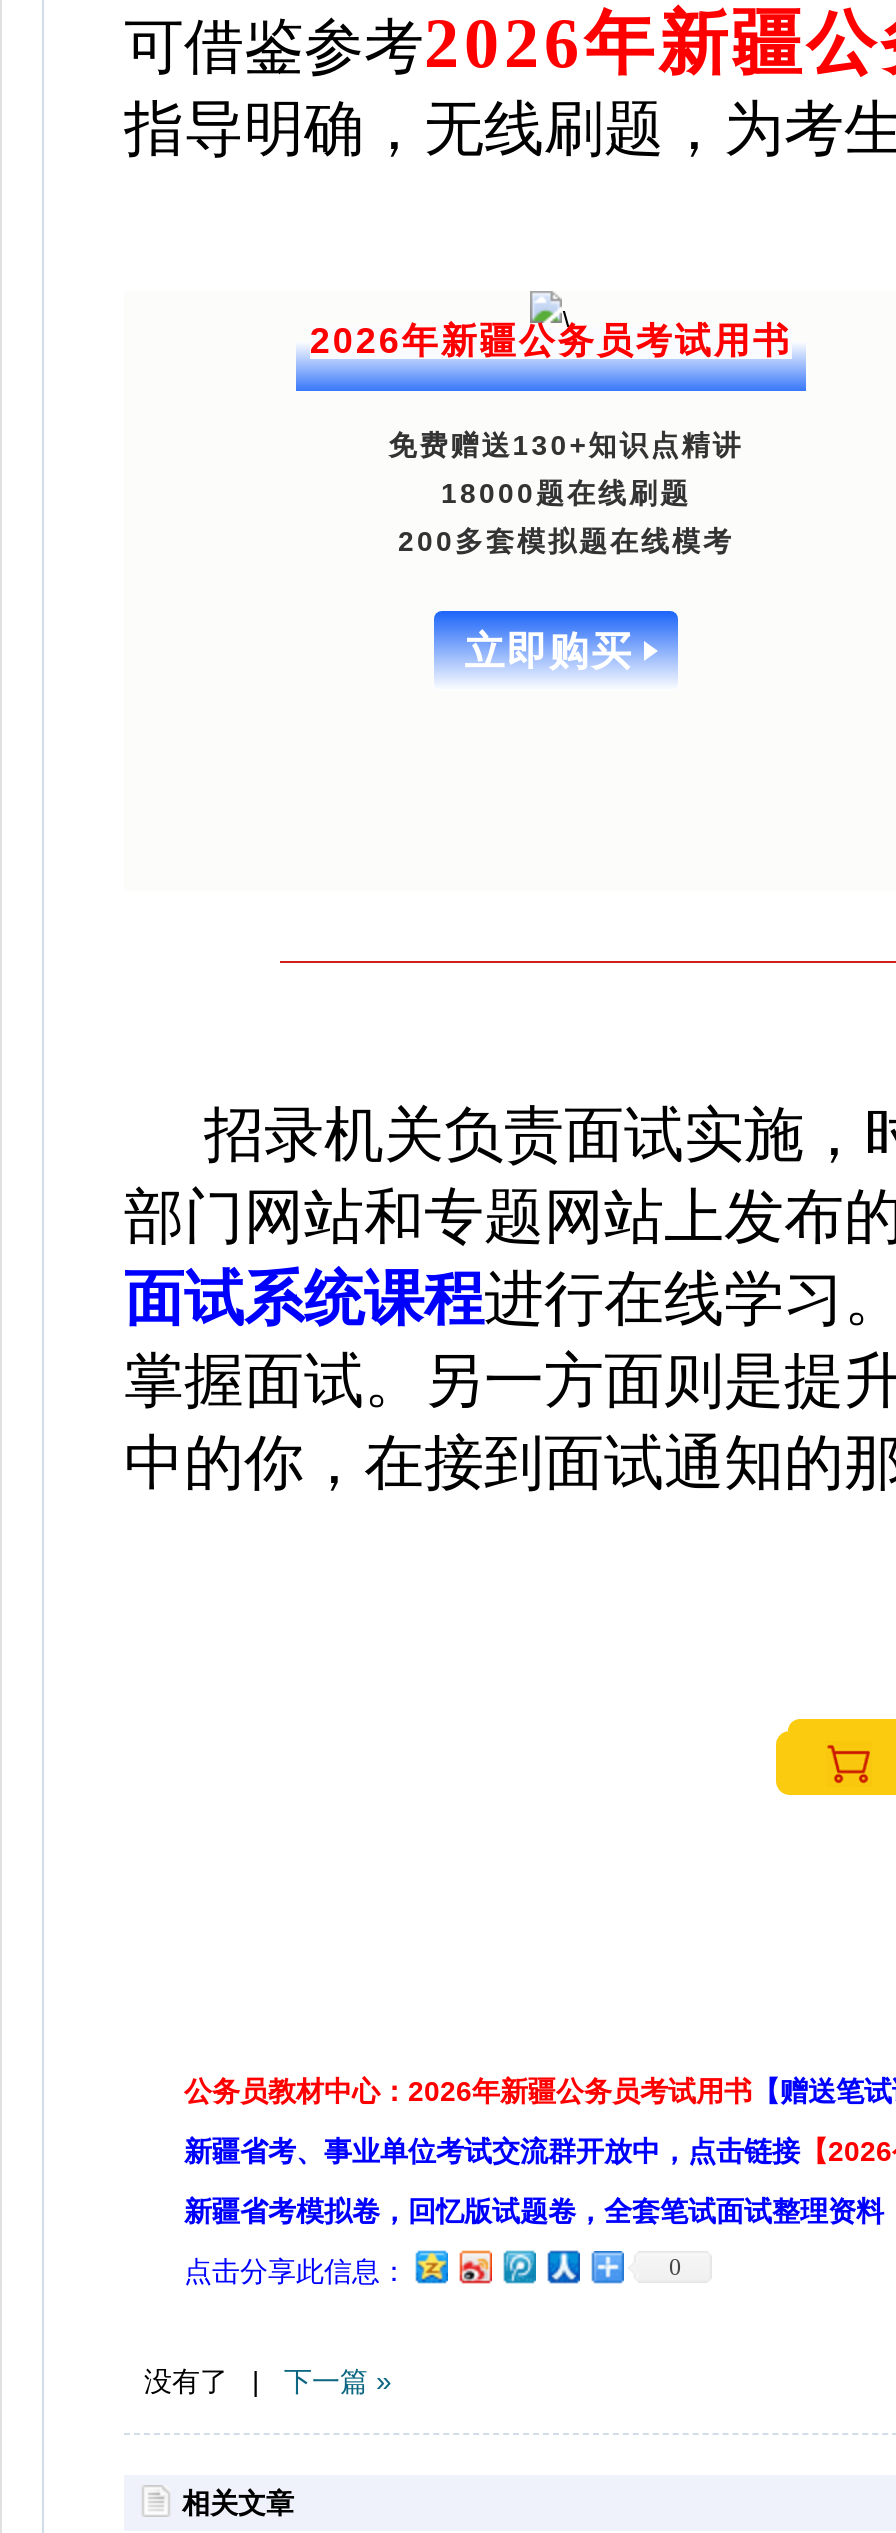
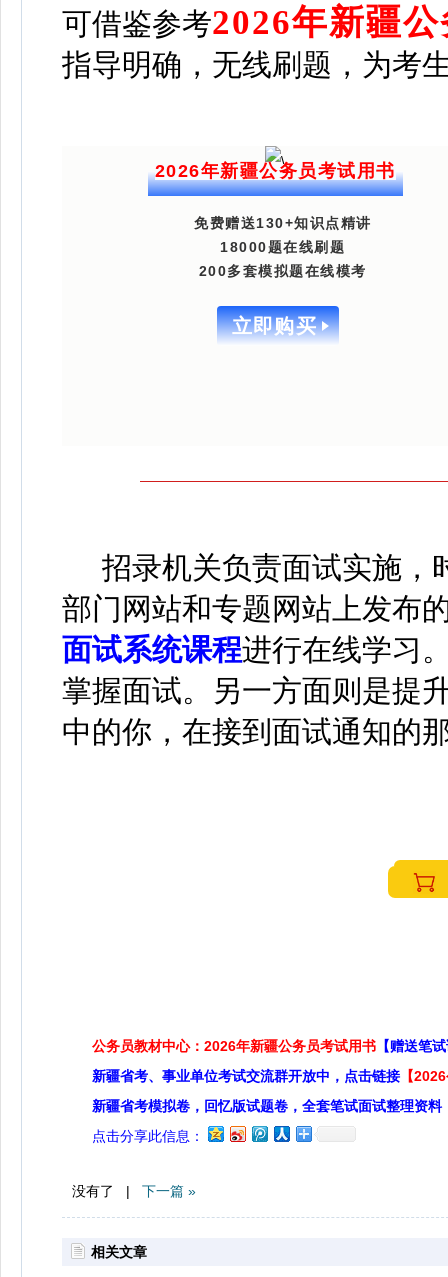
- 0
